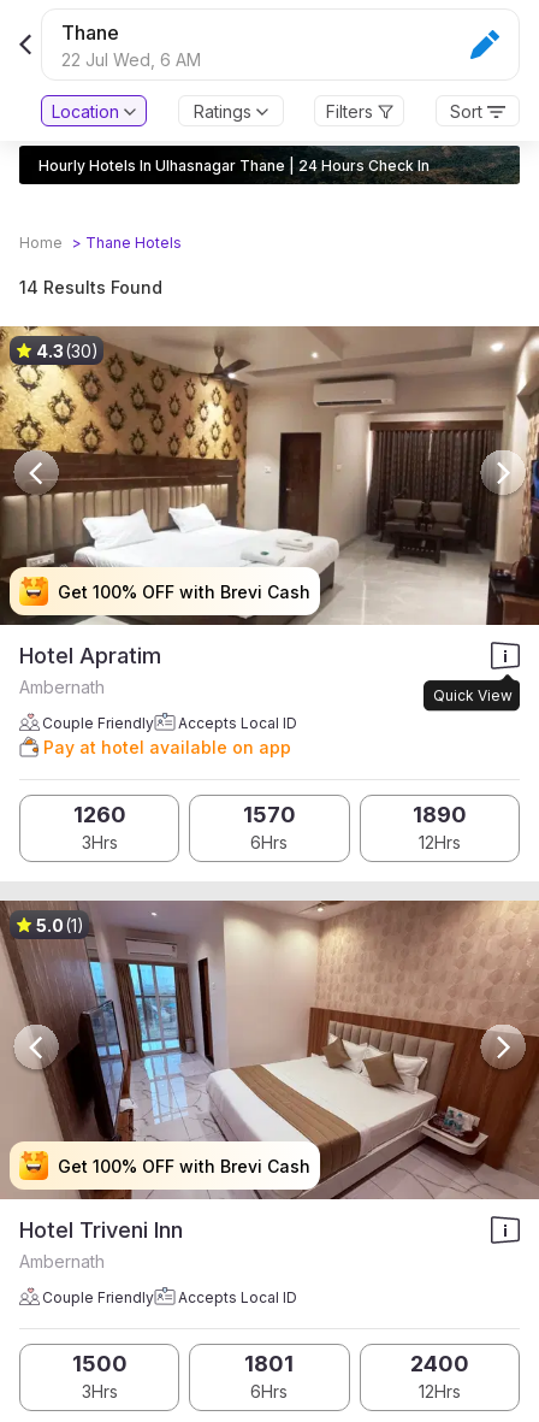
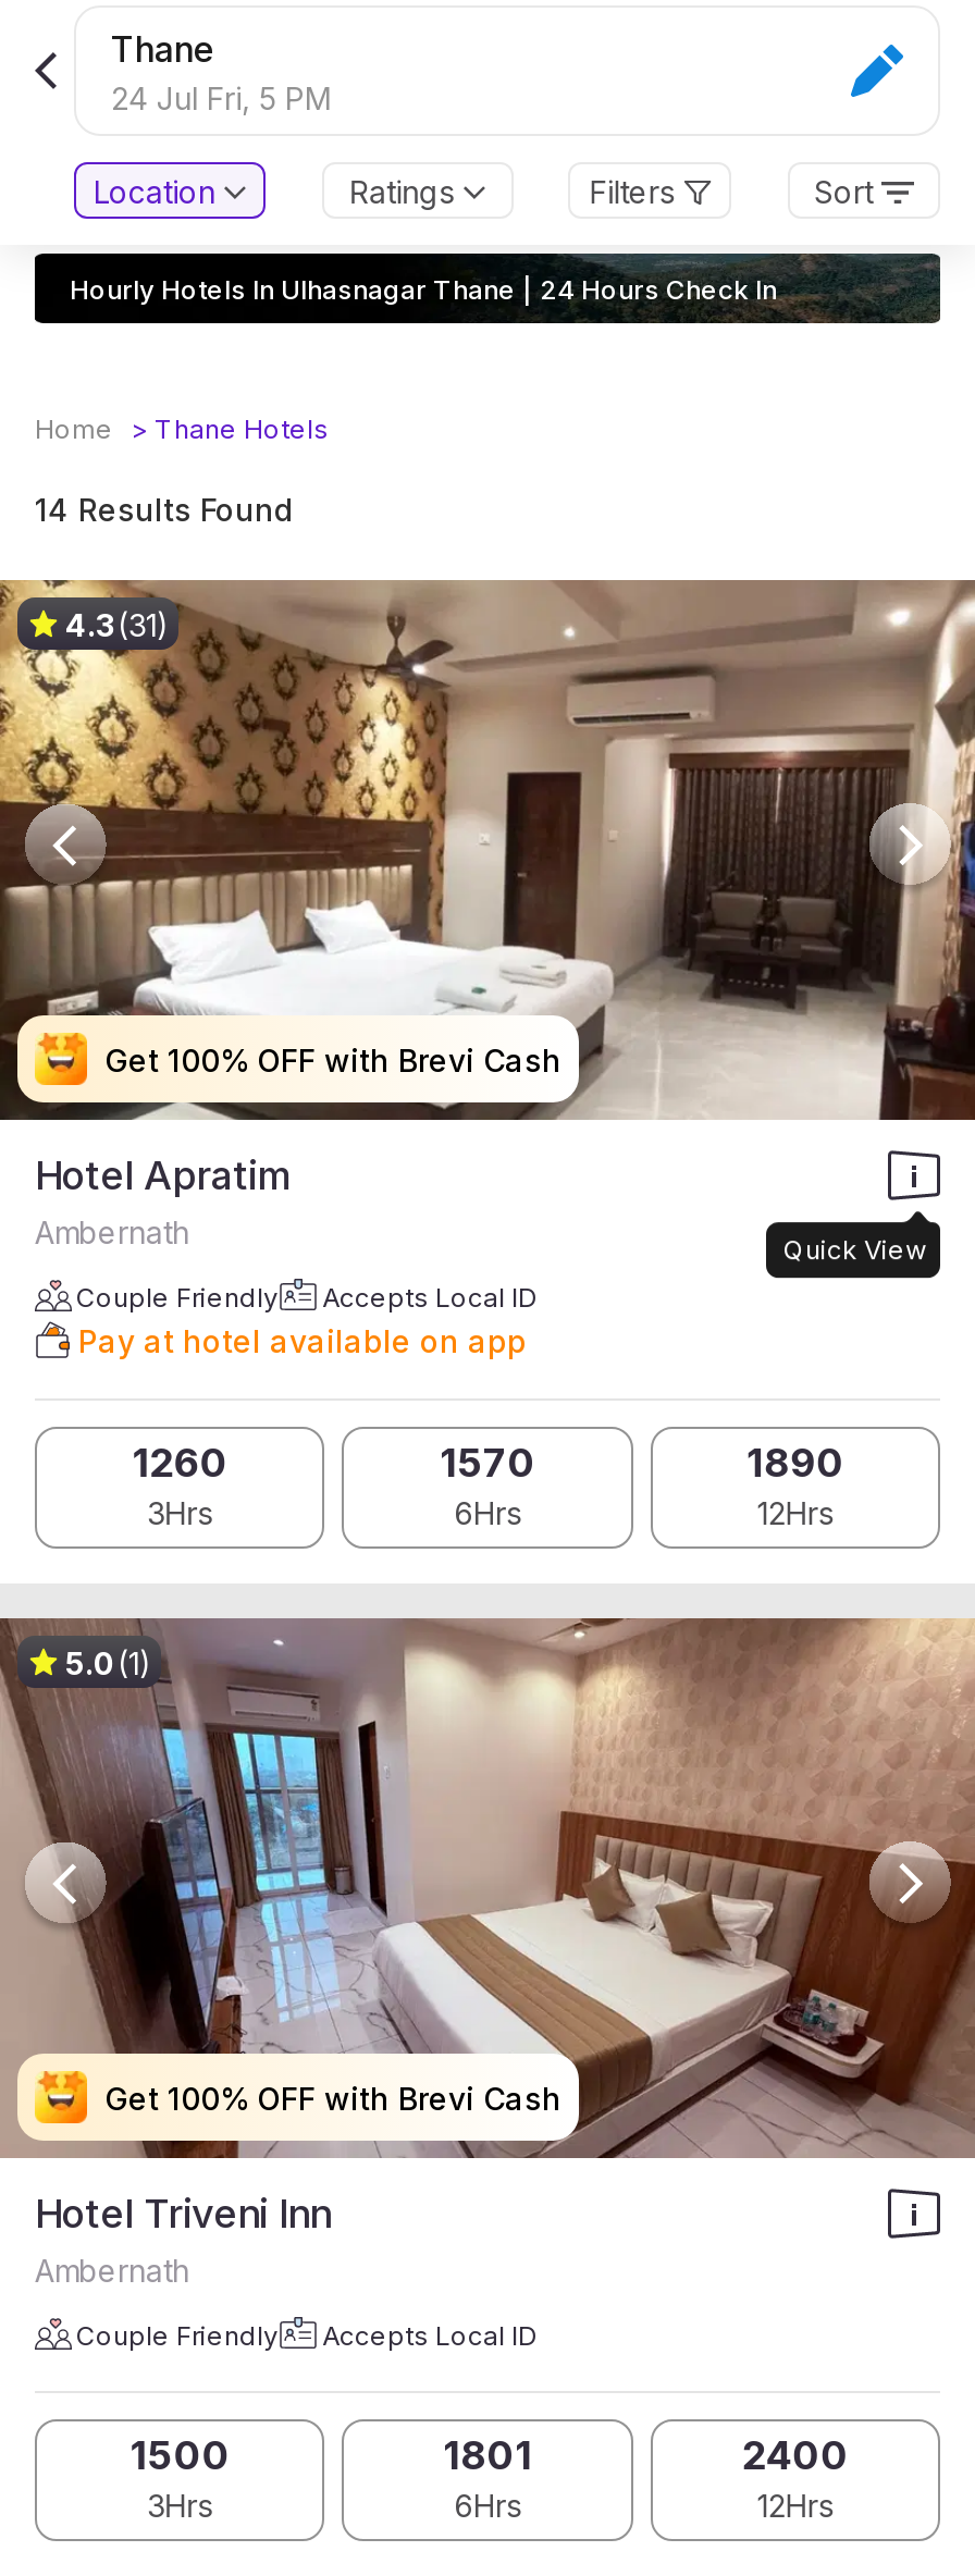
- 22 Jul Wed, 6 AM
+ 24 Jul Fri, 5 PM

- 4.3 (30)
+ 4.3 (31)
